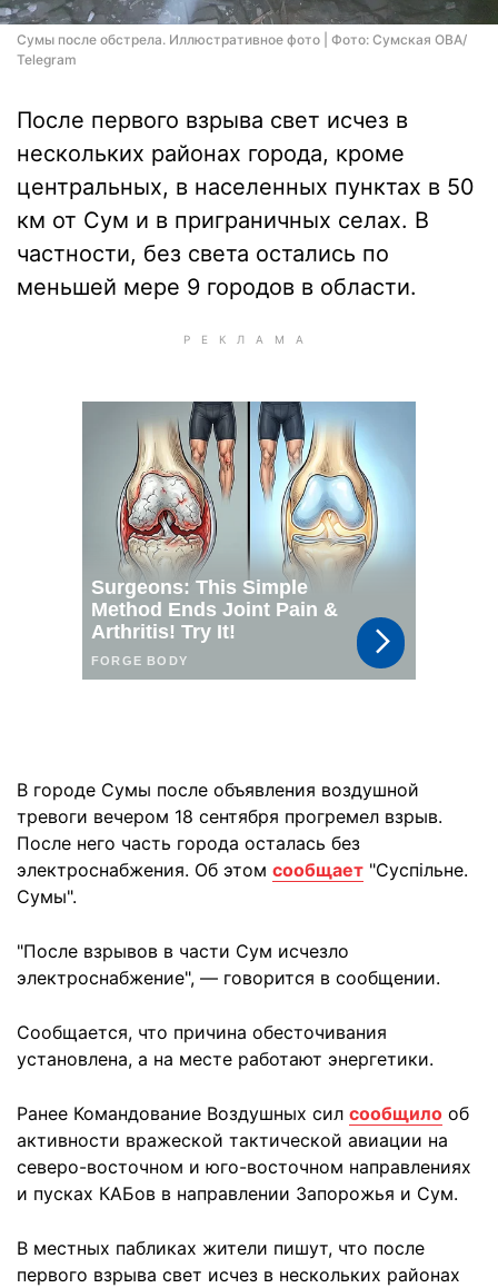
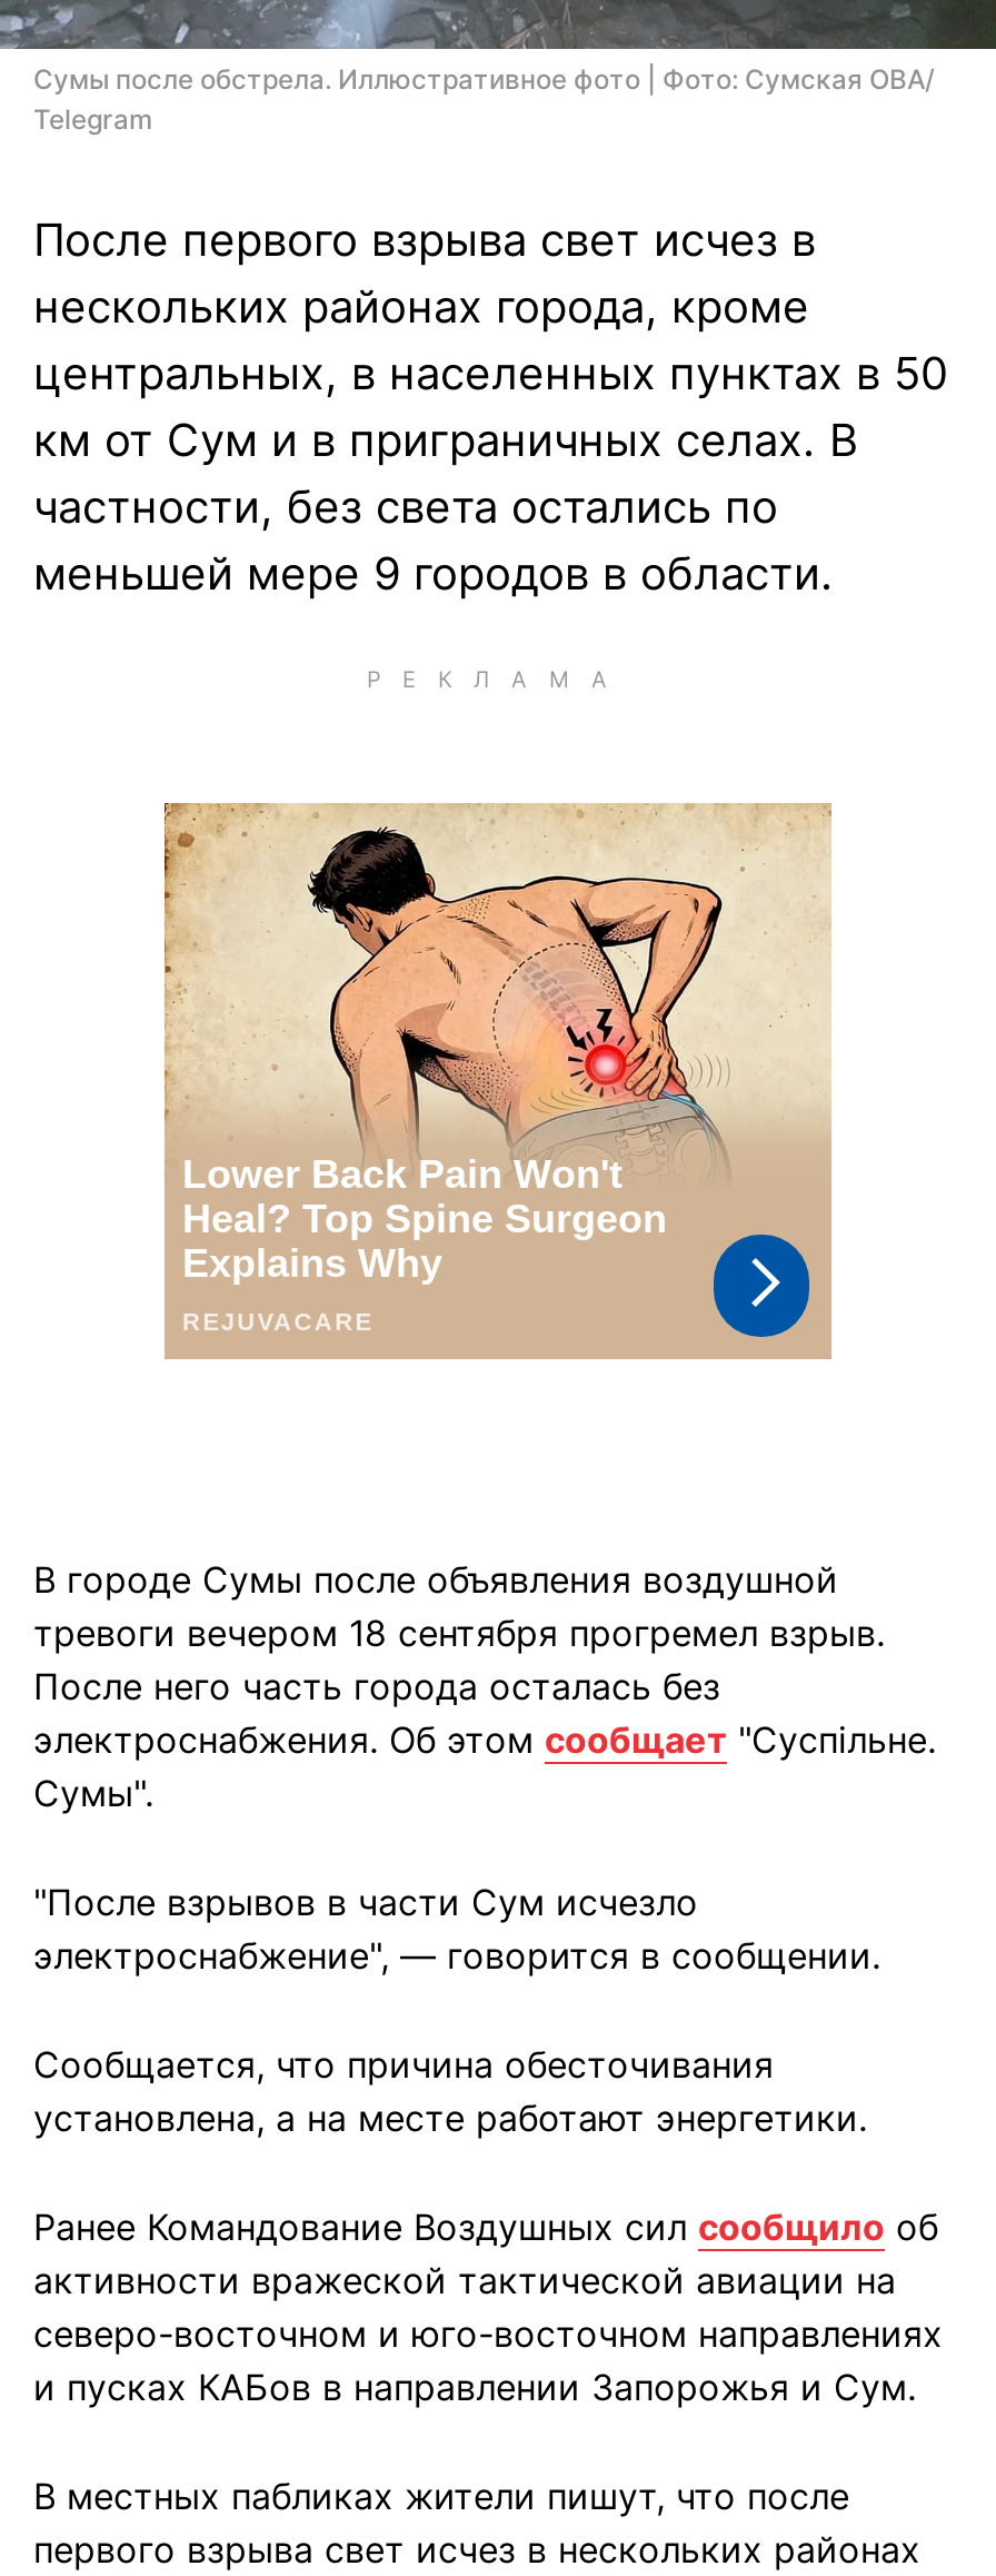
- [image]
+ [image]
